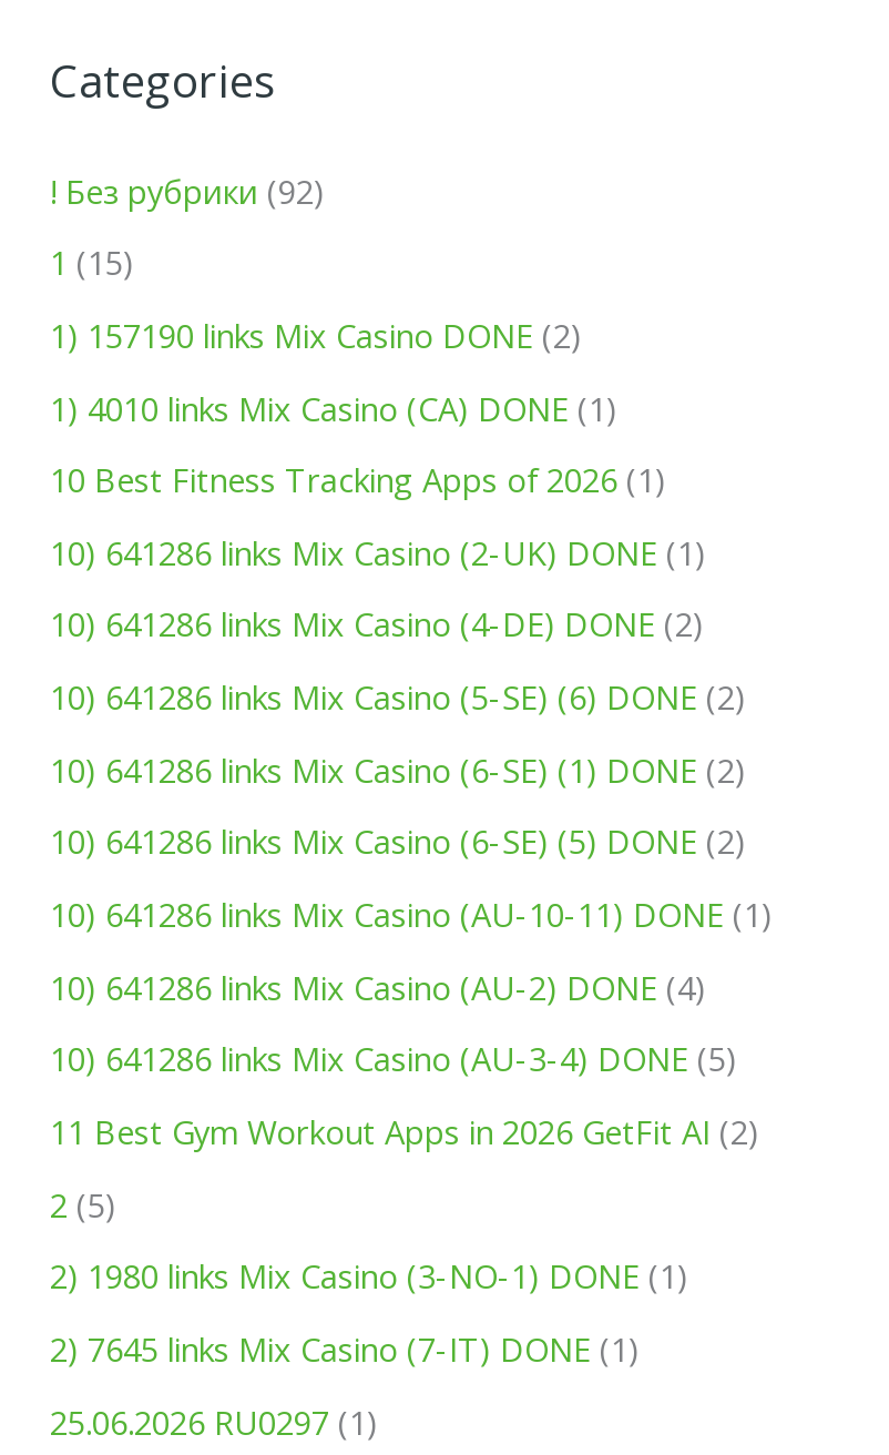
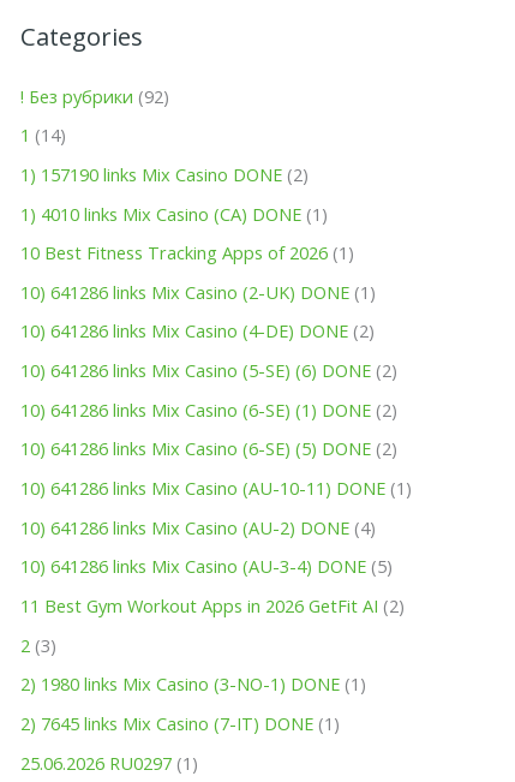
- 1 (15)
+ 1 (14)

- 2 (5)
+ 2 (3)
